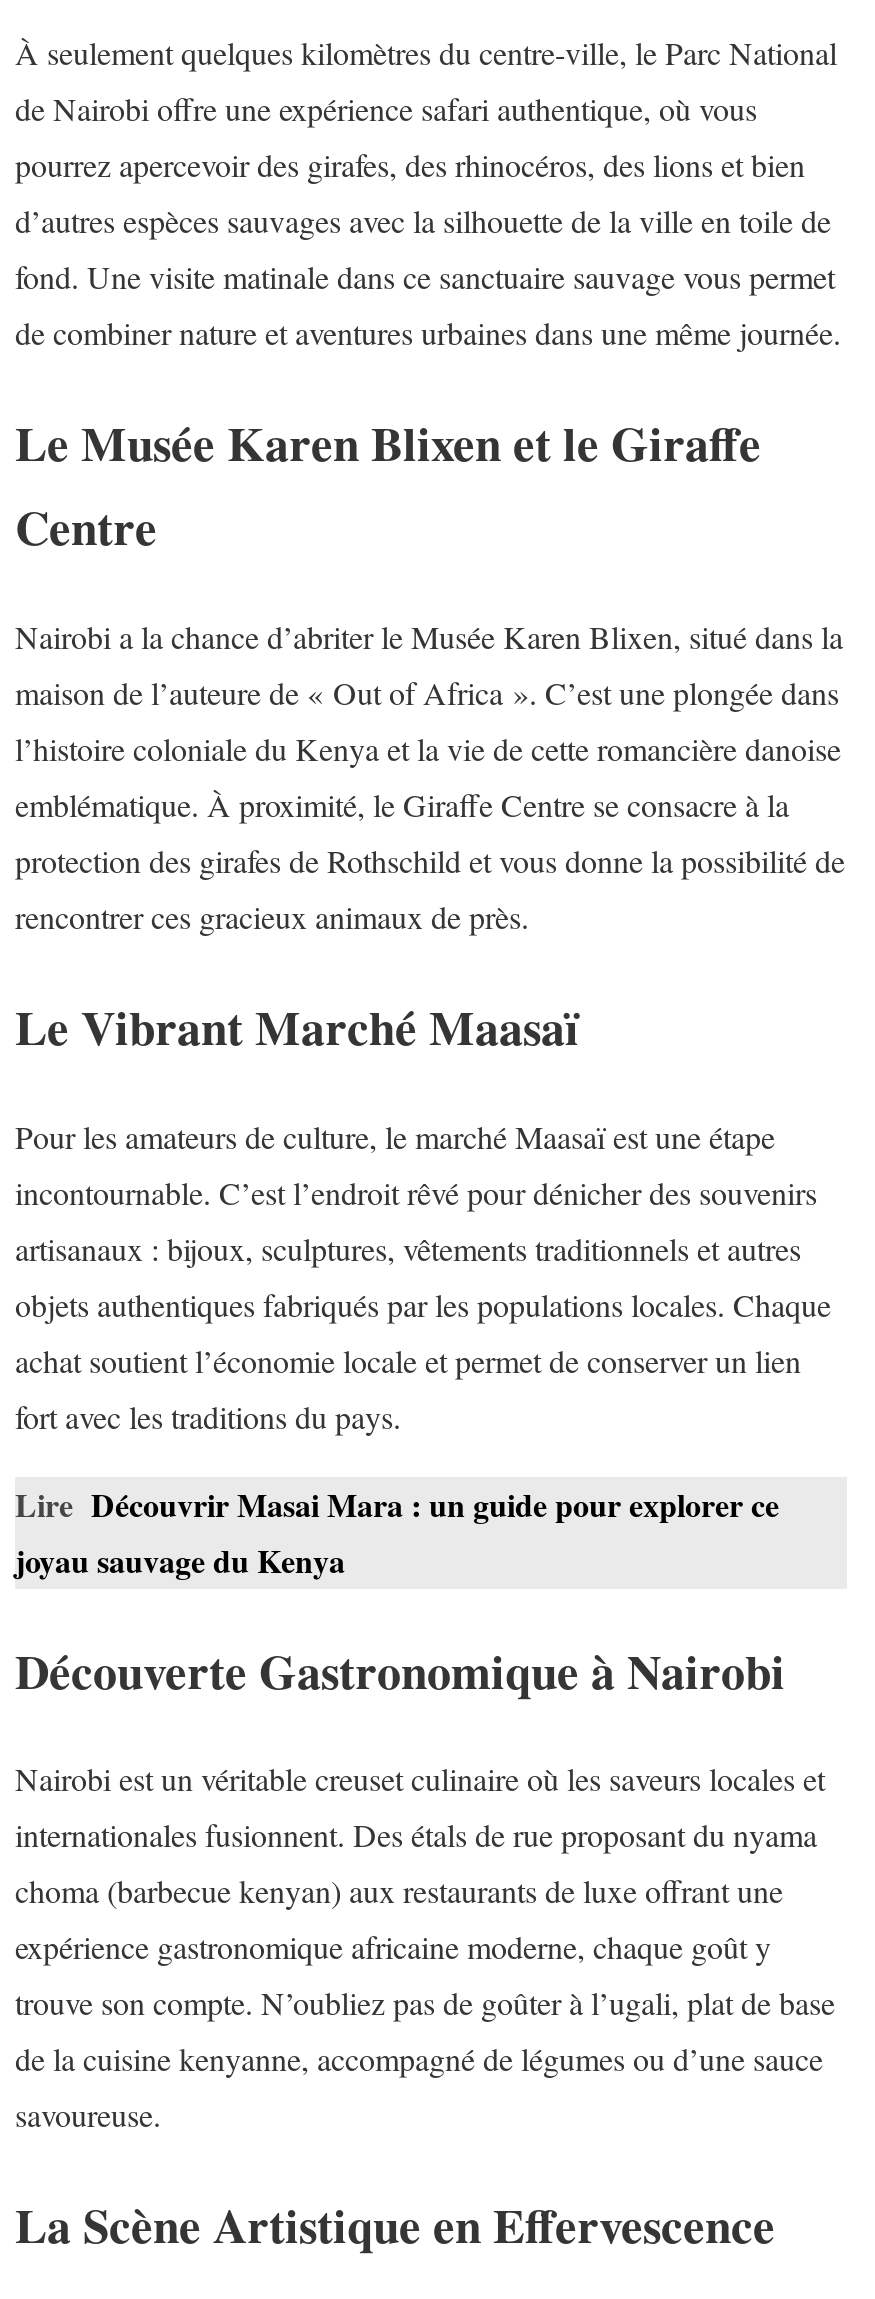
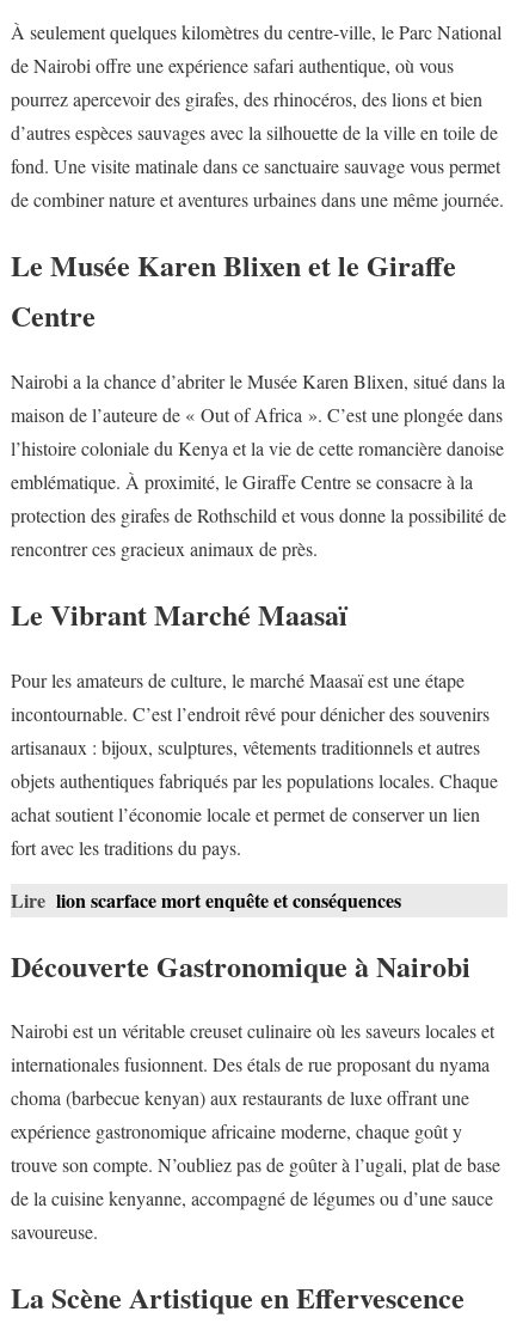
- Lire Découvrir Masai Mara : un guide pour explorer ce
- joyau sauvage du Kenya
+ Lire lion scarface mort enquête et conséquences
